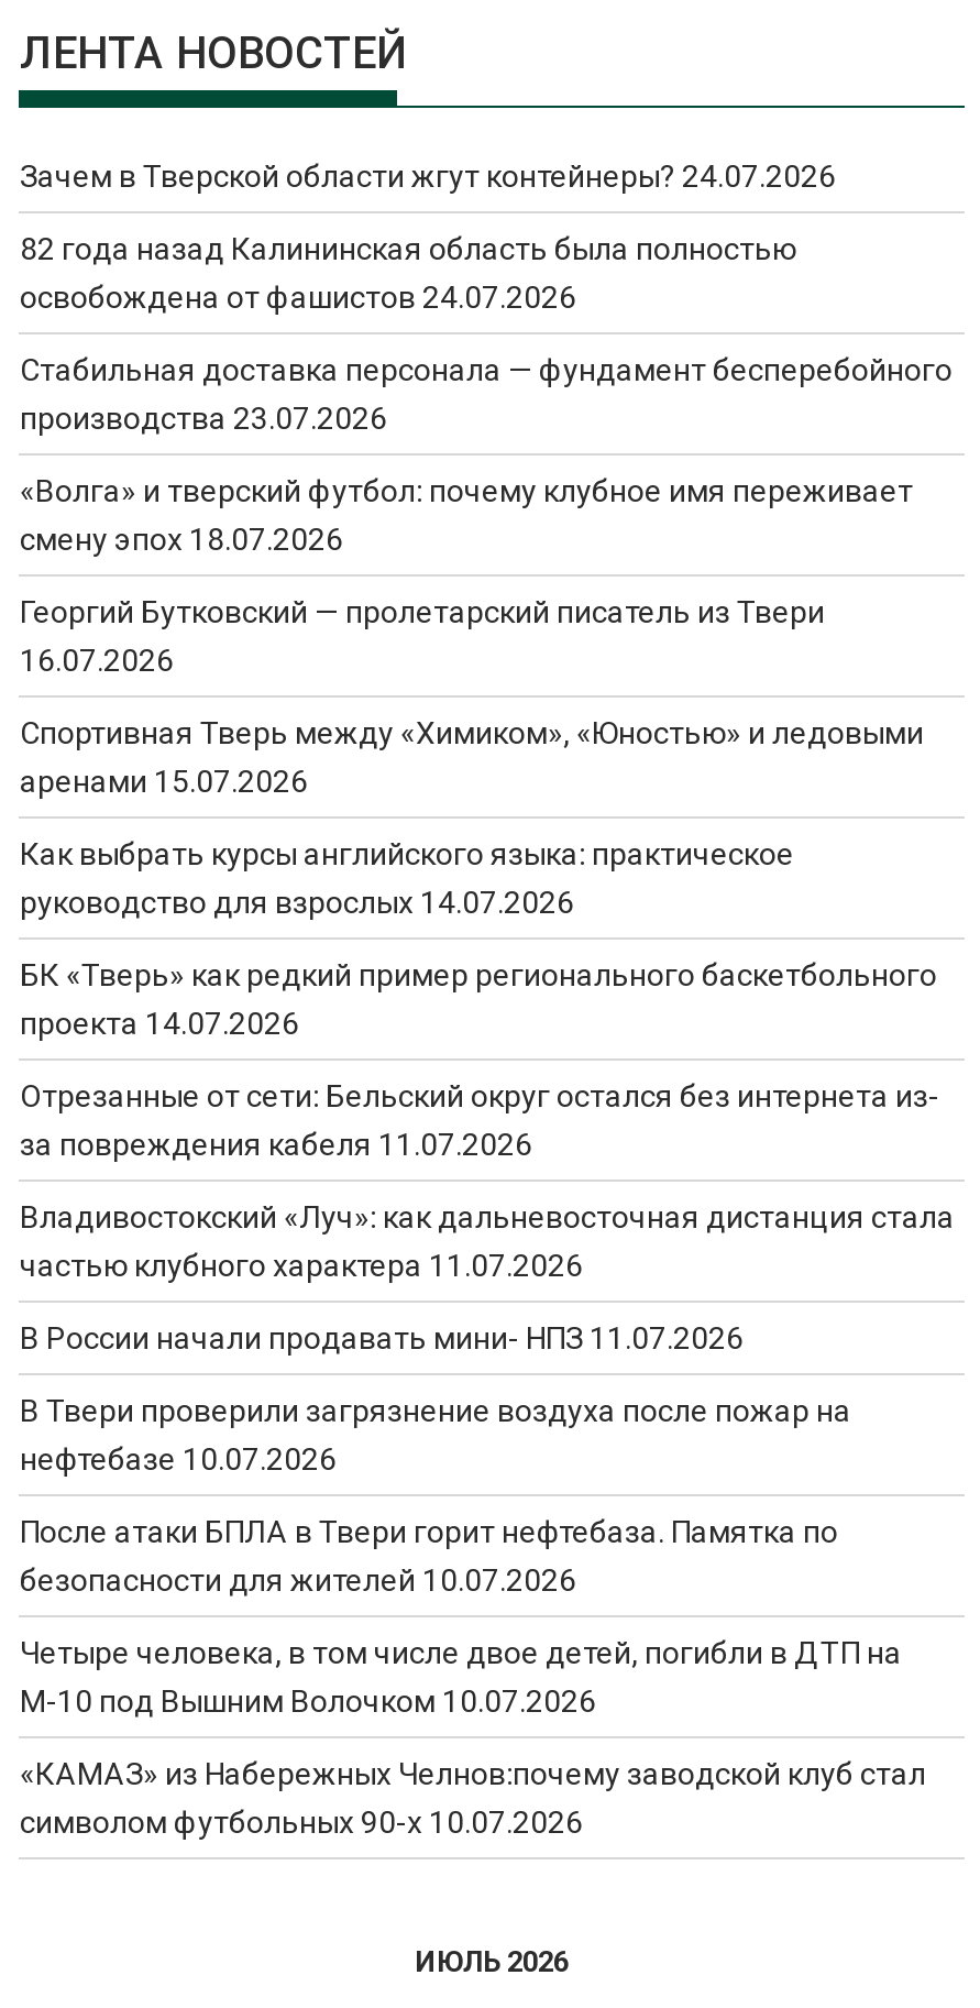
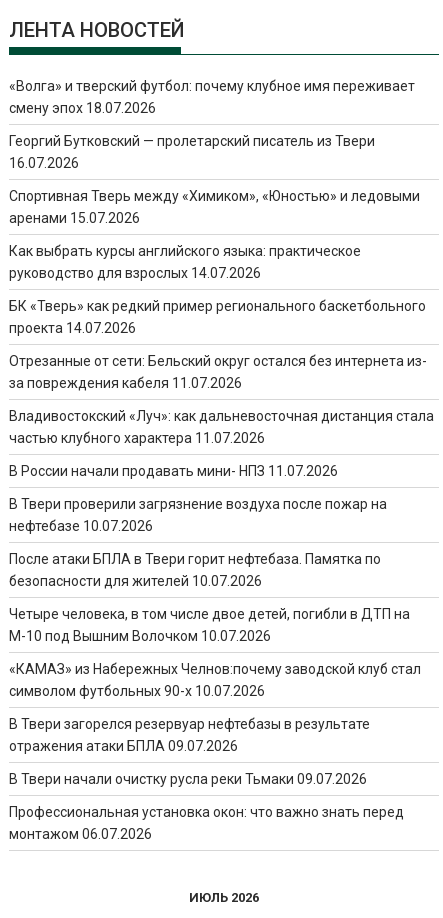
- Зачем в Тверской области жгут контейнеры? 24.07.2026
- 82 года назад Калининская область была полностью
- освобождена от фашистов 24.07.2026
- Стабильная доставка персонала — фундамент бесперебойного
- производства 23.07.2026

moved up: «Волга» и тверский футбол: почему клубное имя переживает | смену эпох 18.07.2026 | Георгий Бутковский — пролетарский писатель из Твери | ... | «КАМАЗ» из Набережных Челнов:почему заводской клуб стал | символом футбольных 90-х 10.07.2026

+ В Твери загорелся резервуар нефтебазы в результате
+ отражения атаки БПЛА 09.07.2026
+ В Твери начали очистку русла реки Тьмаки 09.07.2026
+ Профессиональная установка окон: что важно знать перед
+ монтажом 06.07.2026
